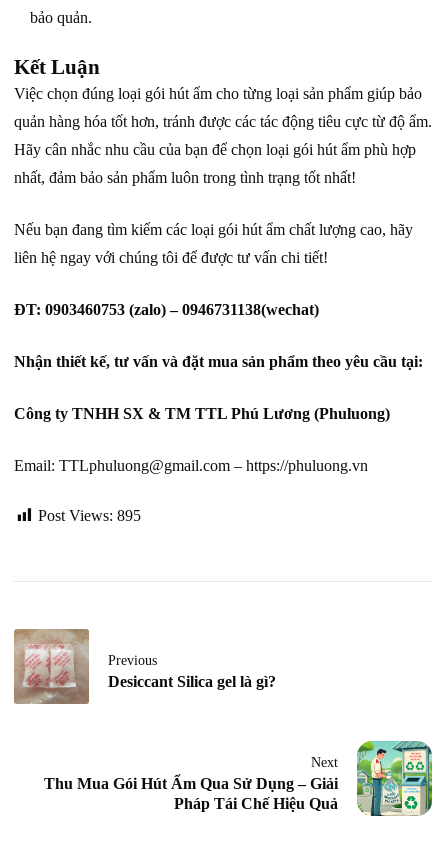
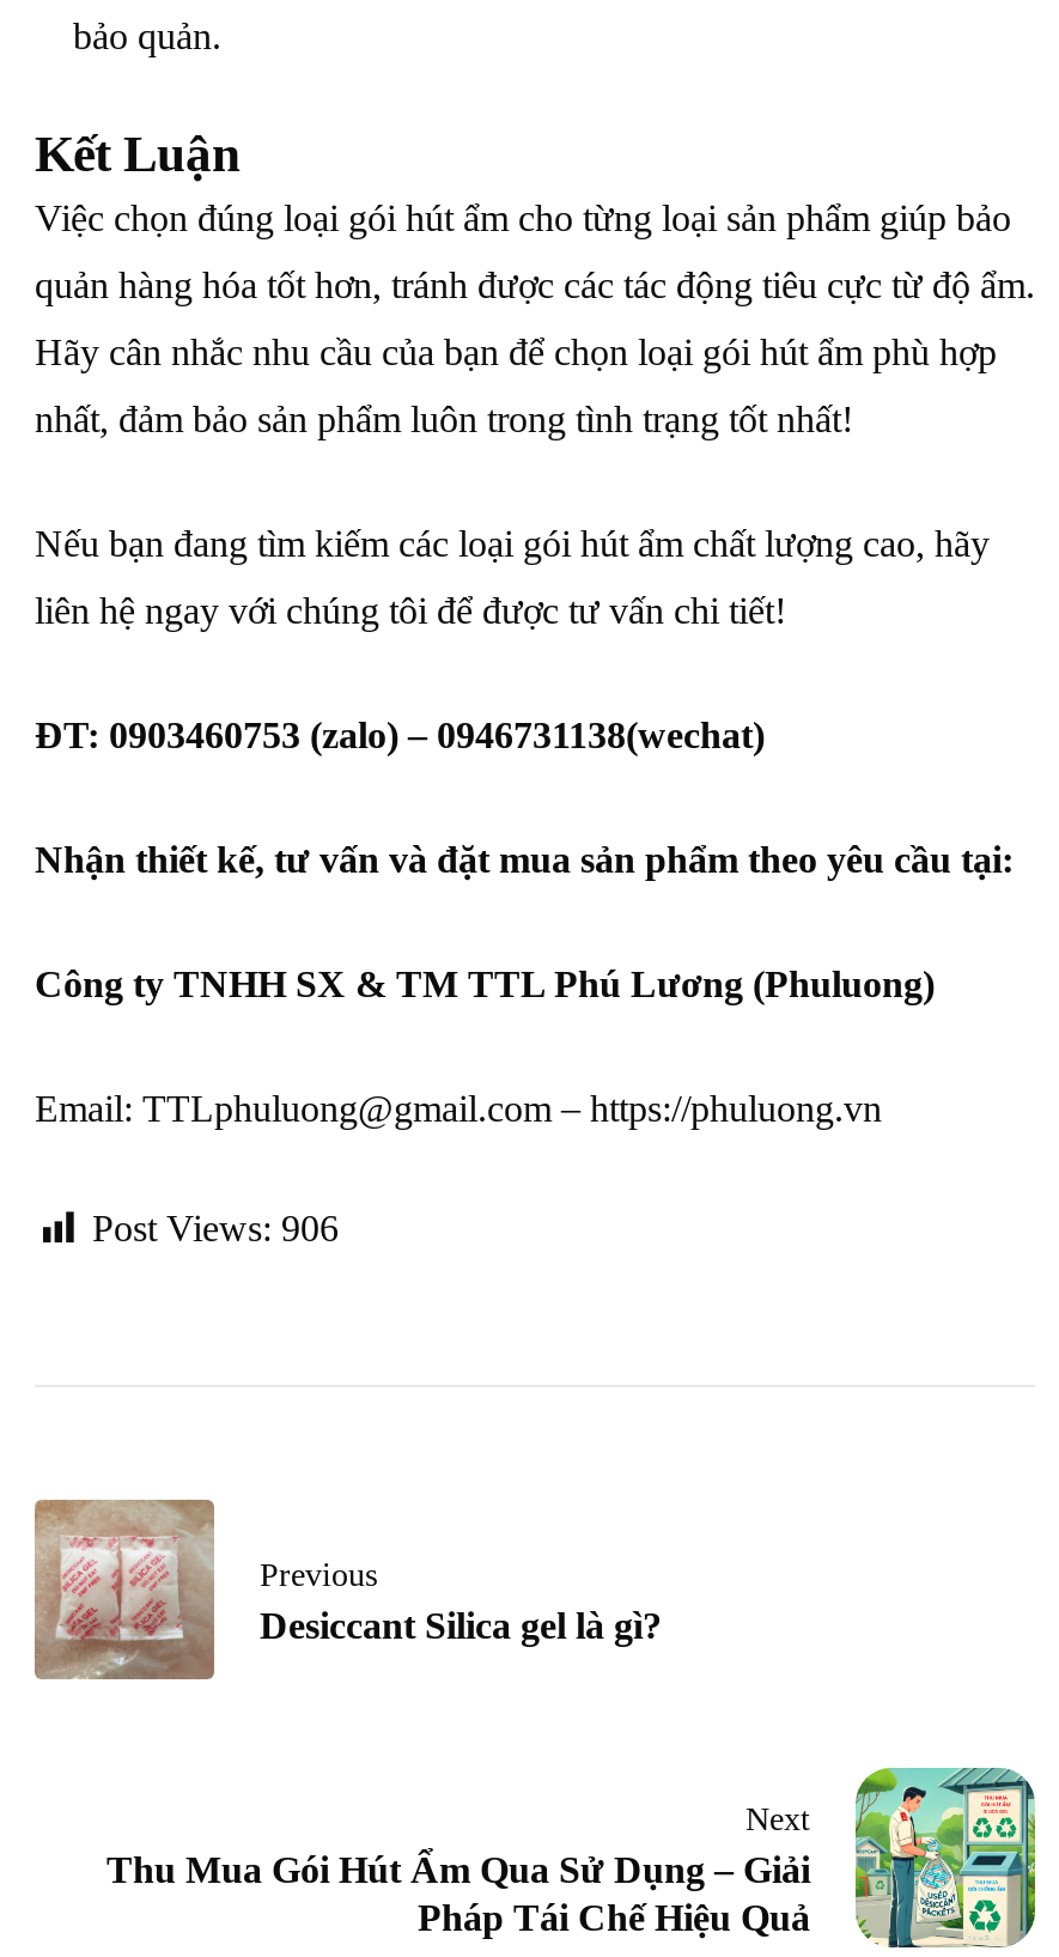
- Post Views: 895
+ Post Views: 906
